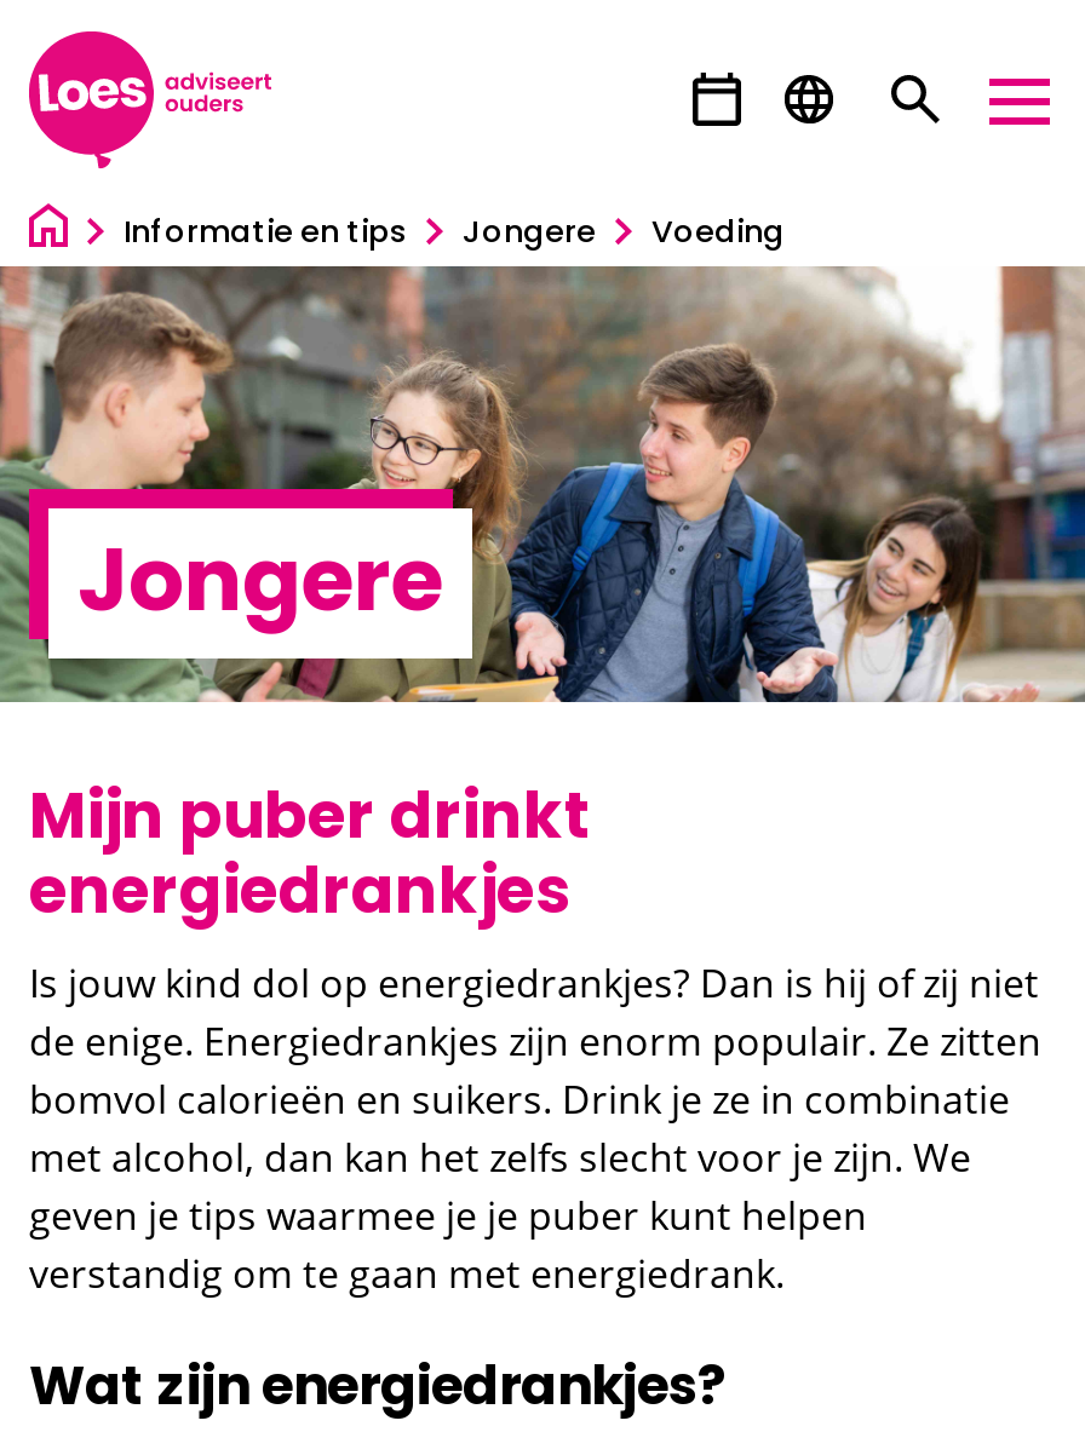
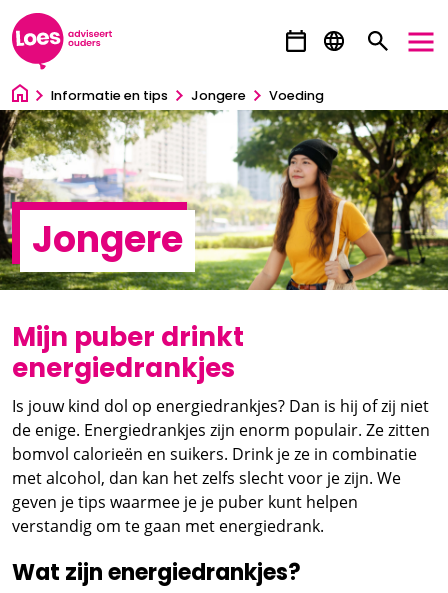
- [image]
+ [image]
